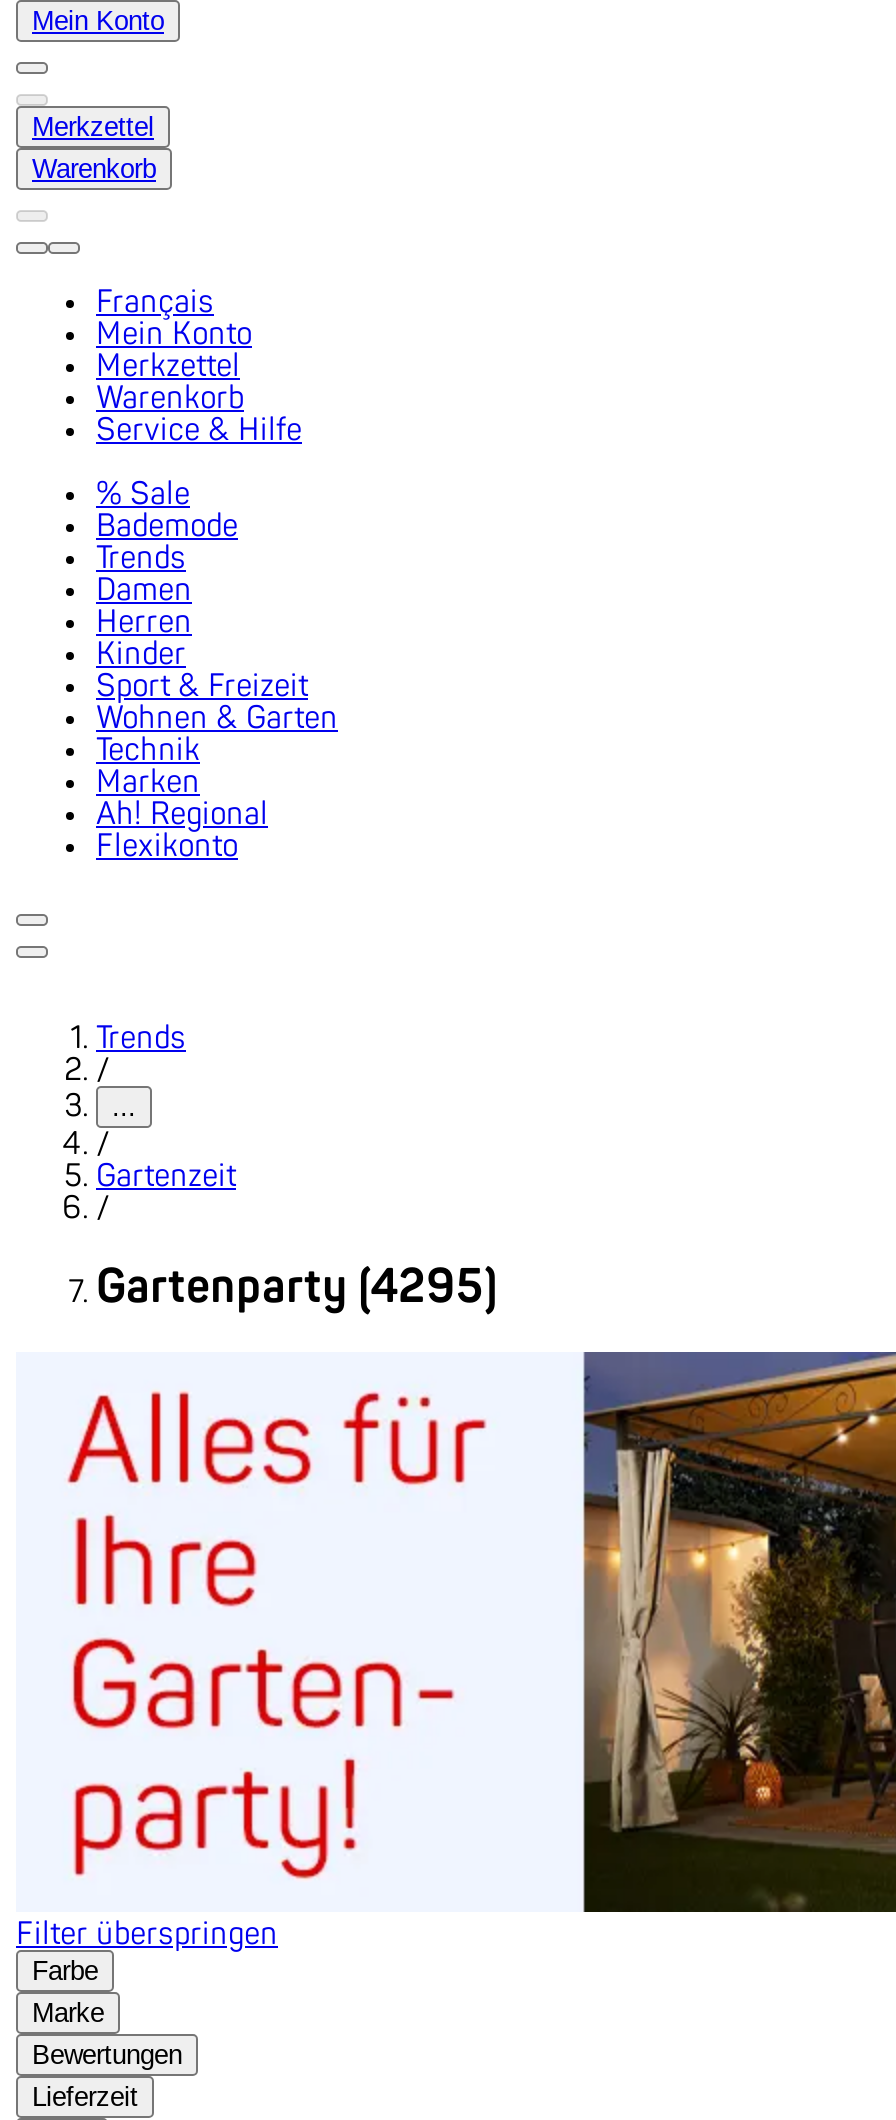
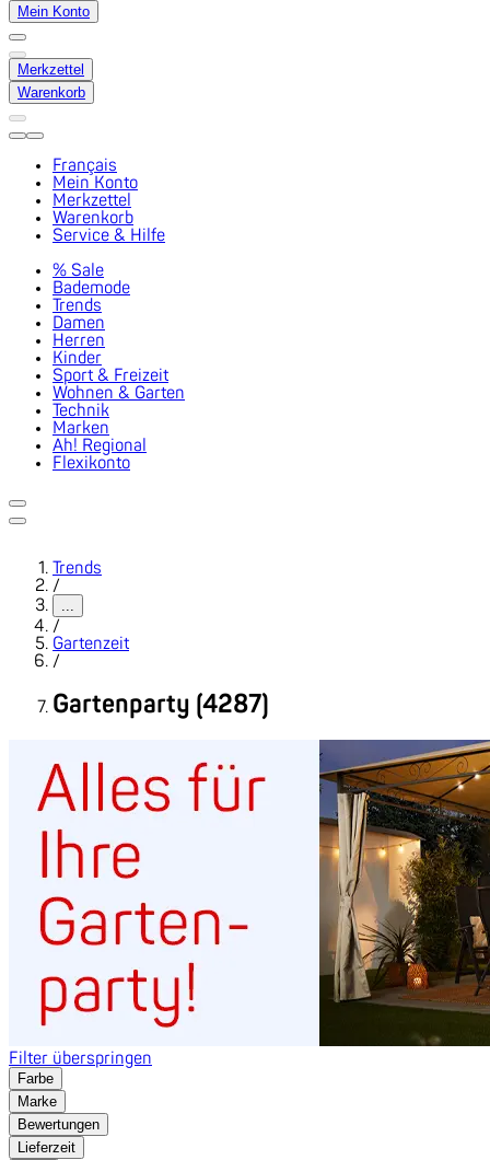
- Gartenparty (4295)
+ Gartenparty (4287)
